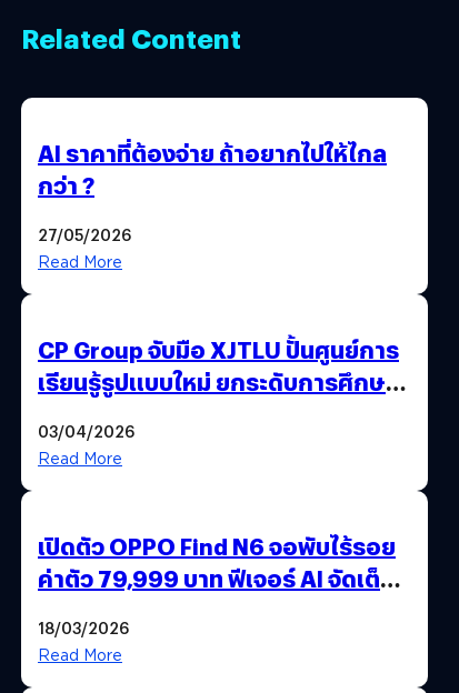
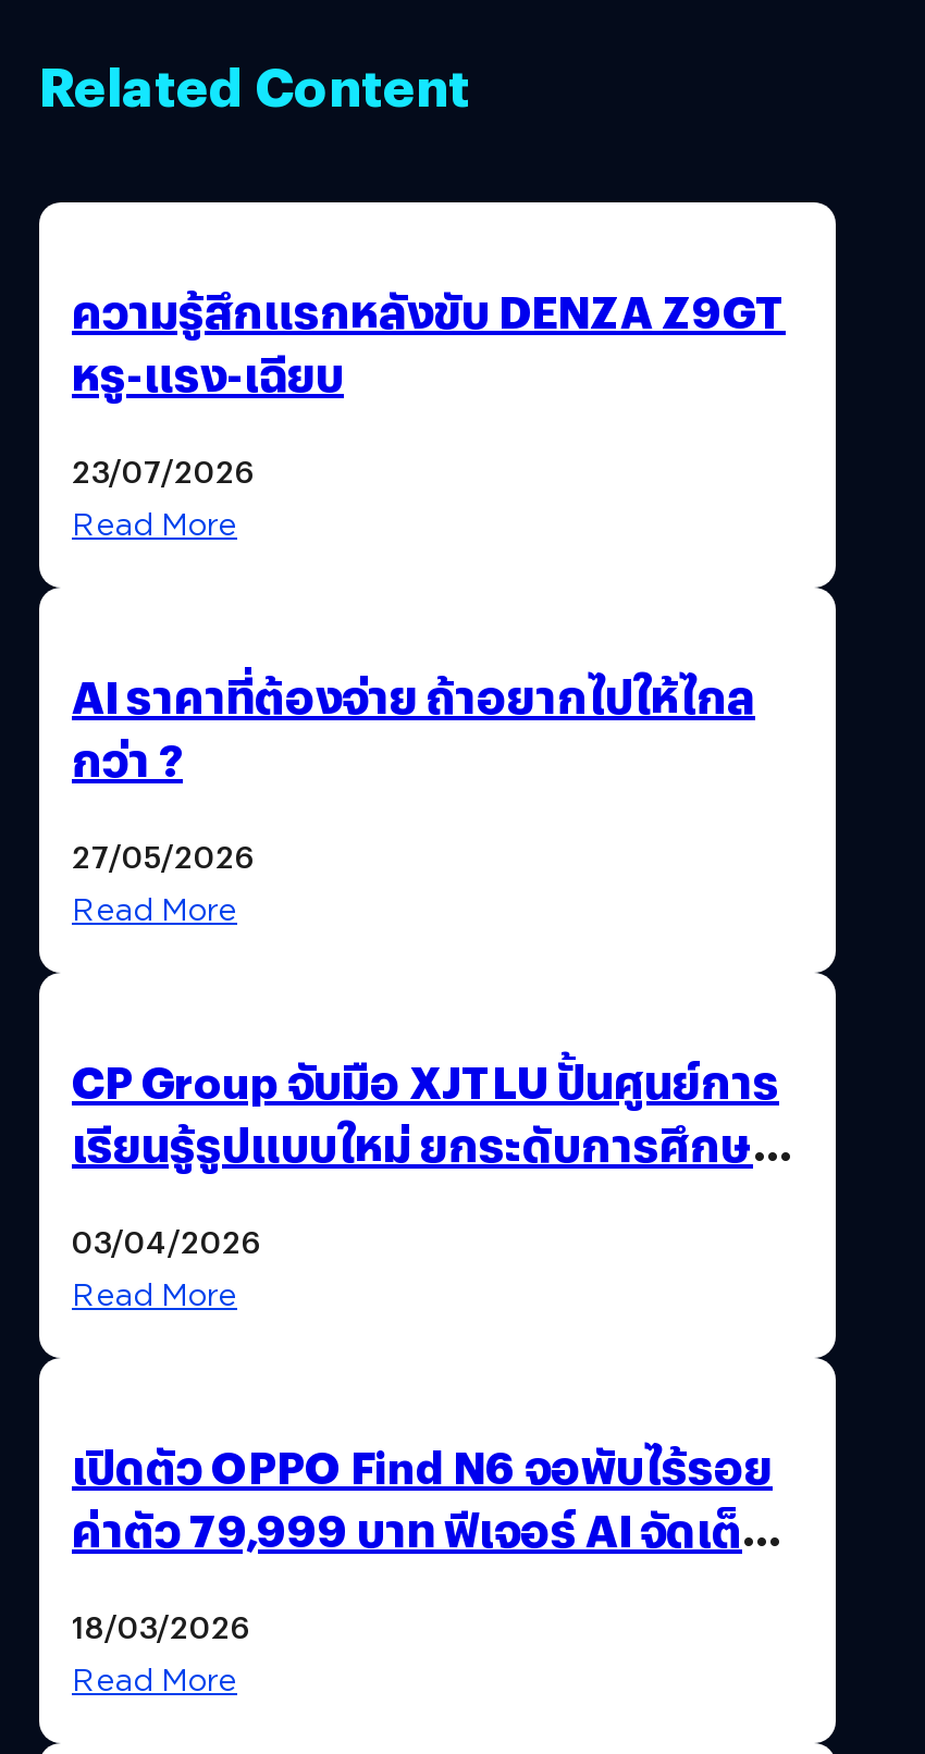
+ ความรู้สึกแรกหลังขับ DENZA Z9GT
+ หรู-แรง-เฉียบ
+ 23/07/2026
+ Read More
